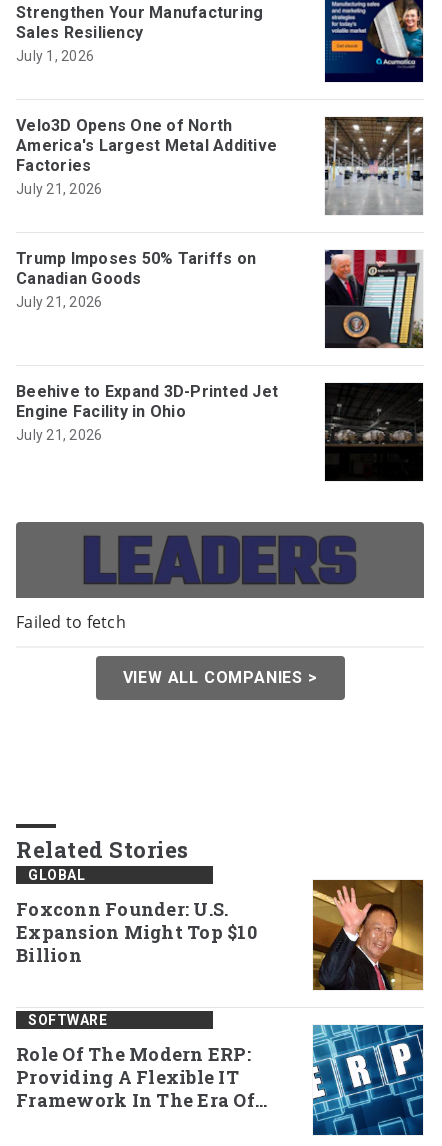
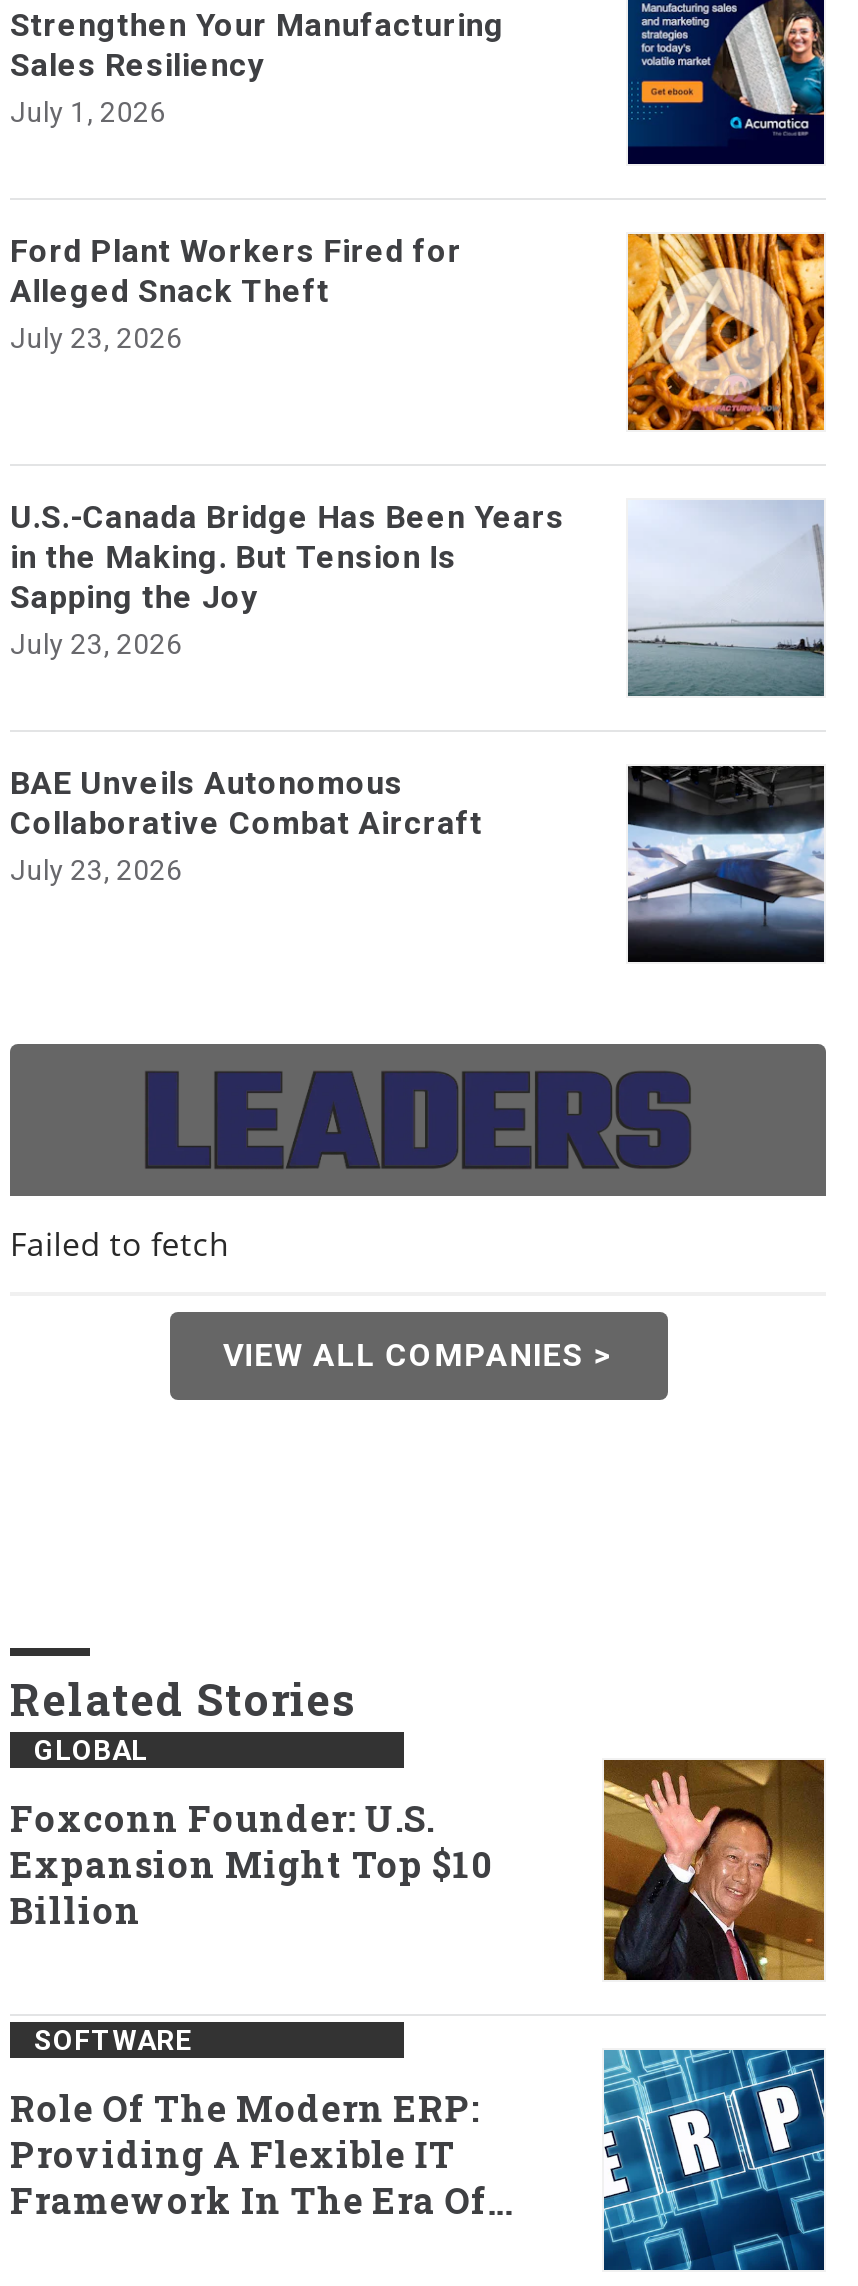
- Velo3D Opens One of North
- America's Largest Metal Additive
- Factories
- July 21, 2026
+ Ford Plant Workers Fired for
+ Alleged Snack Theft
+ July 23, 2026

- [image]
+ [image]

- Trump Imposes 50% Tariffs on
- Canadian Goods
- July 21, 2026
+ U.S.-Canada Bridge Has Been Years
+ in the Making. But Tension Is
+ Sapping the Joy
+ July 23, 2026

- [image]
+ [image]

- Beehive to Expand 3D-Printed Jet
- Engine Facility in Ohio
- July 21, 2026
+ BAE Unveils Autonomous
+ Collaborative Combat Aircraft
+ July 23, 2026

- [image]
+ [image]
